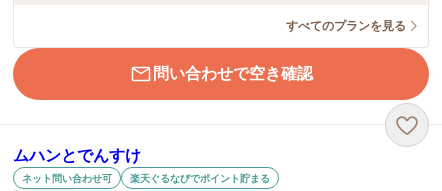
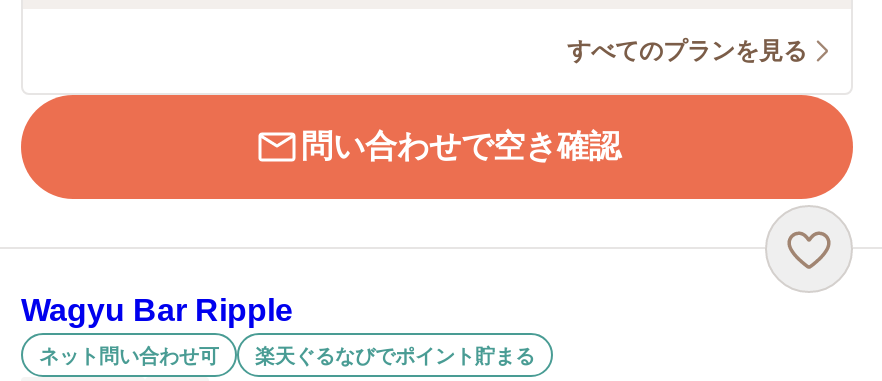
- ムハンとでんすけ
+ Wagyu Bar Ripple
